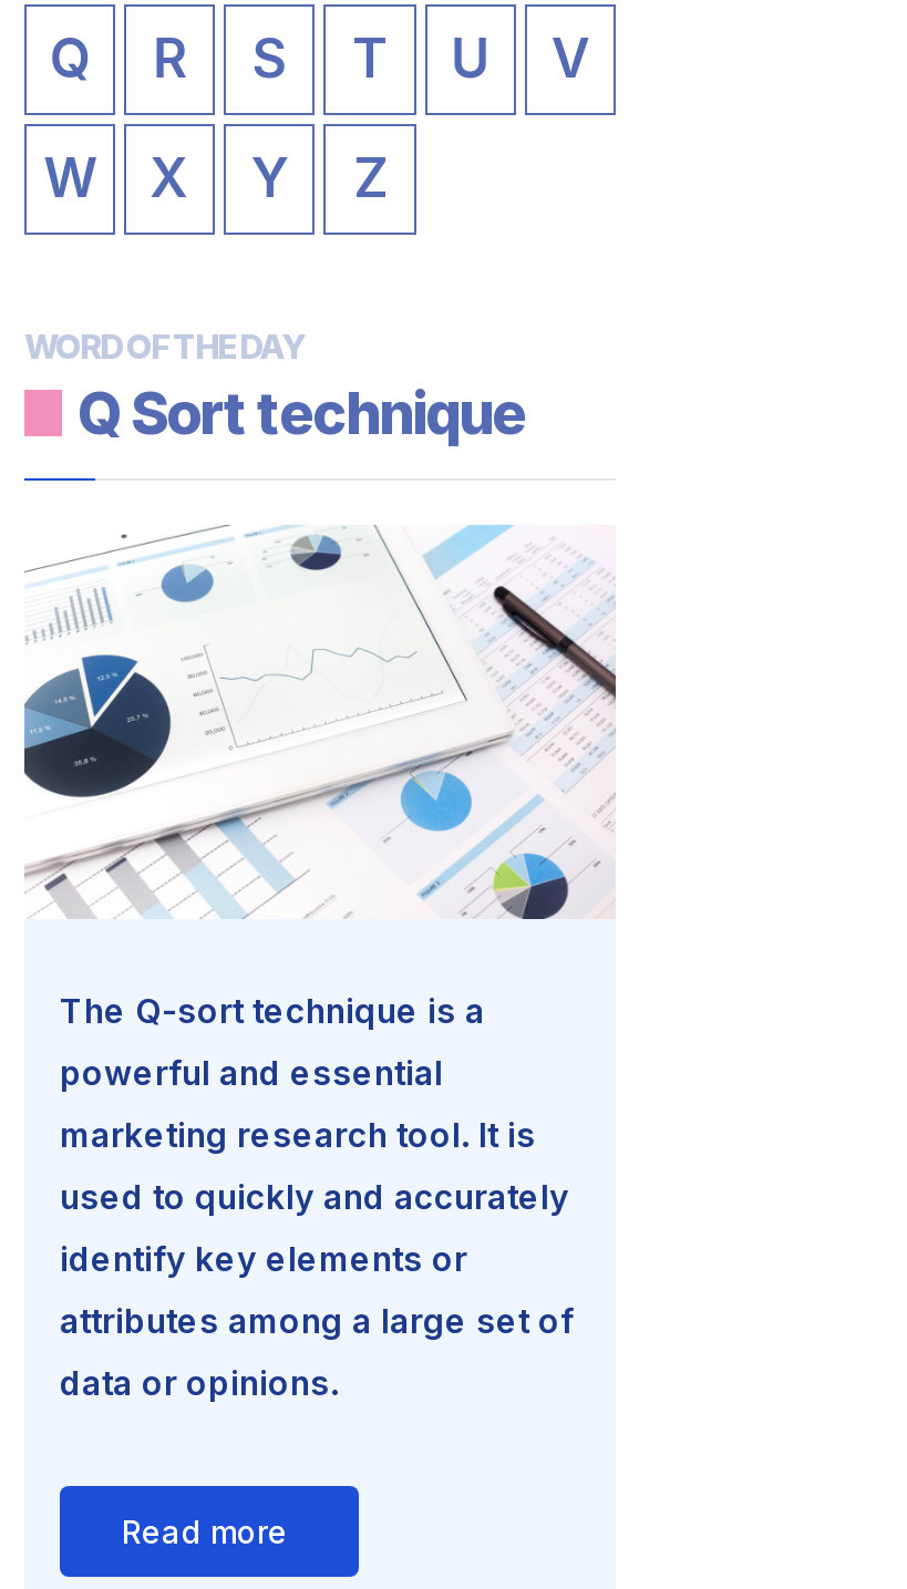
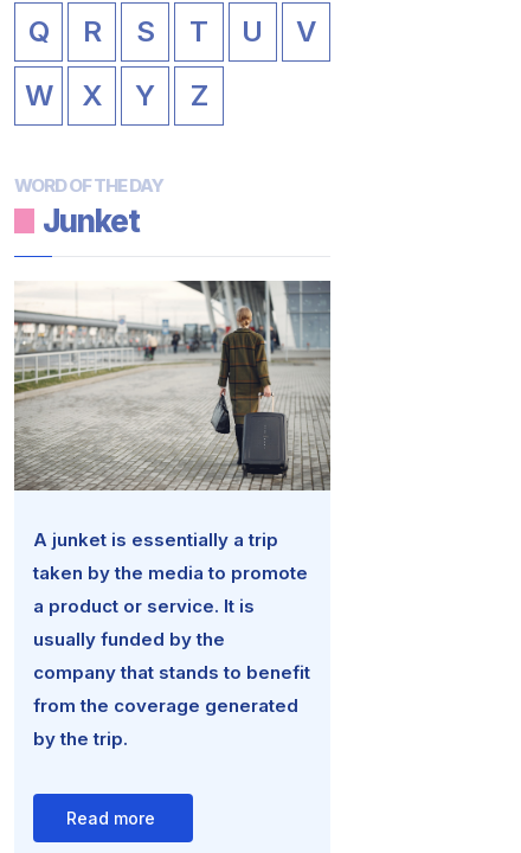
- Q Sort technique
+ Junket

- [image]
- The Q-sort technique is a
+ [image]
+ A junket is essentially a trip

- powerful and essential
+ taken by the media to promote

- marketing research tool. It is
+ a product or service. It is

- used to quickly and accurately
+ usually funded by the

- identify key elements or
+ company that stands to benefit

- attributes among a large set of
+ from the coverage generated

- data or opinions.
+ by the trip.
